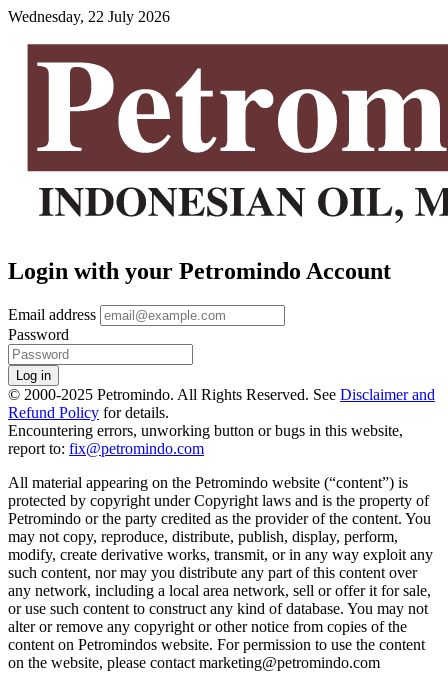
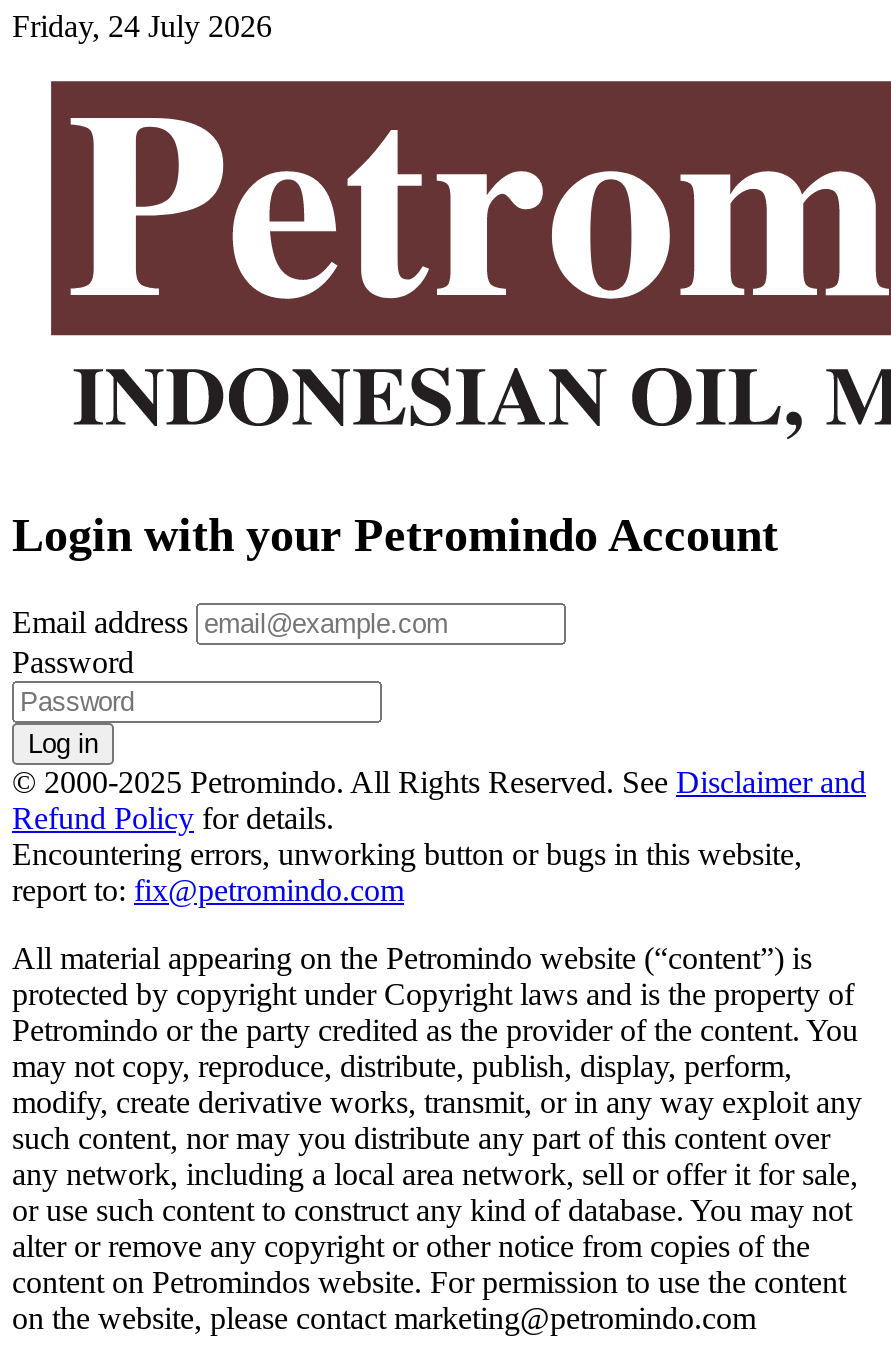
- Wednesday, 22 July 2026
+ Friday, 24 July 2026
